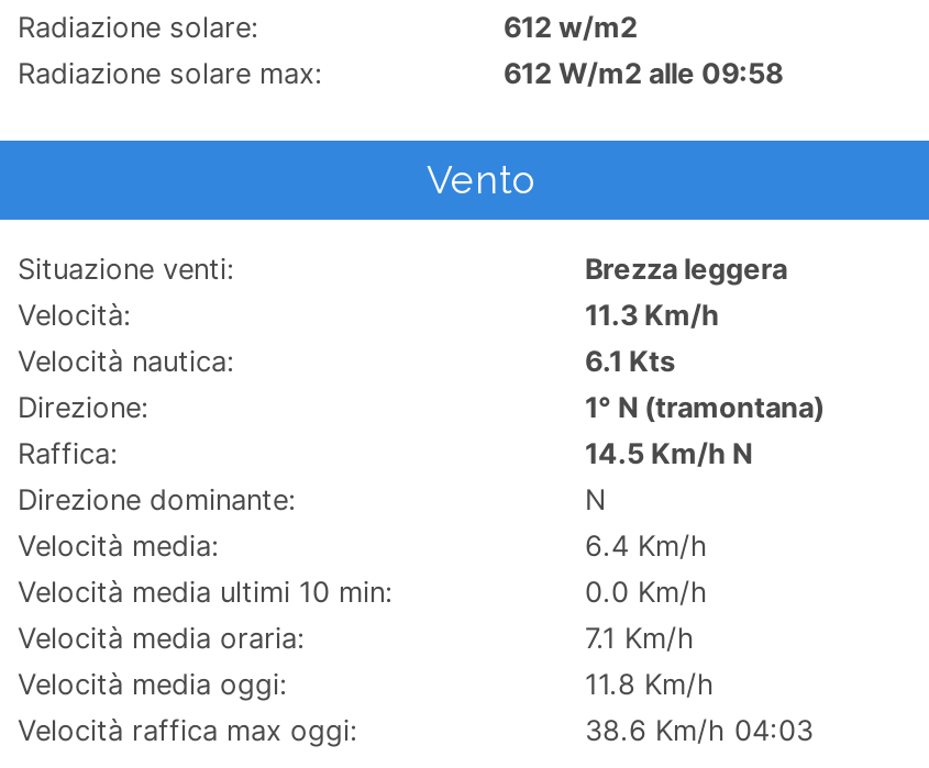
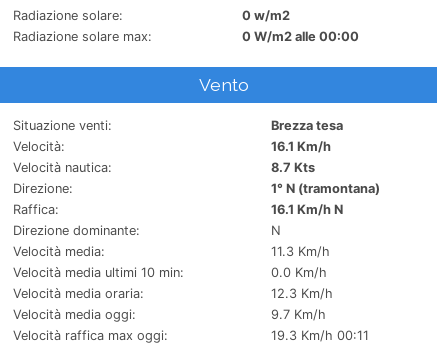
- 612 w/m2
+ 0 w/m2

- 612 W/m2 alle 09:58
+ 0 W/m2 alle 00:00

- Brezza leggera
+ Brezza tesa

- 11.3 Km/h
+ 16.1 Km/h

- 6.1 Kts
+ 8.7 Kts

- 14.5 Km/h N
+ 16.1 Km/h N

- 6.4 Km/h
+ 11.3 Km/h

- 7.1 Km/h
+ 12.3 Km/h

- 11.8 Km/h
+ 9.7 Km/h

- 38.6 Km/h 04:03
+ 19.3 Km/h 00:11
